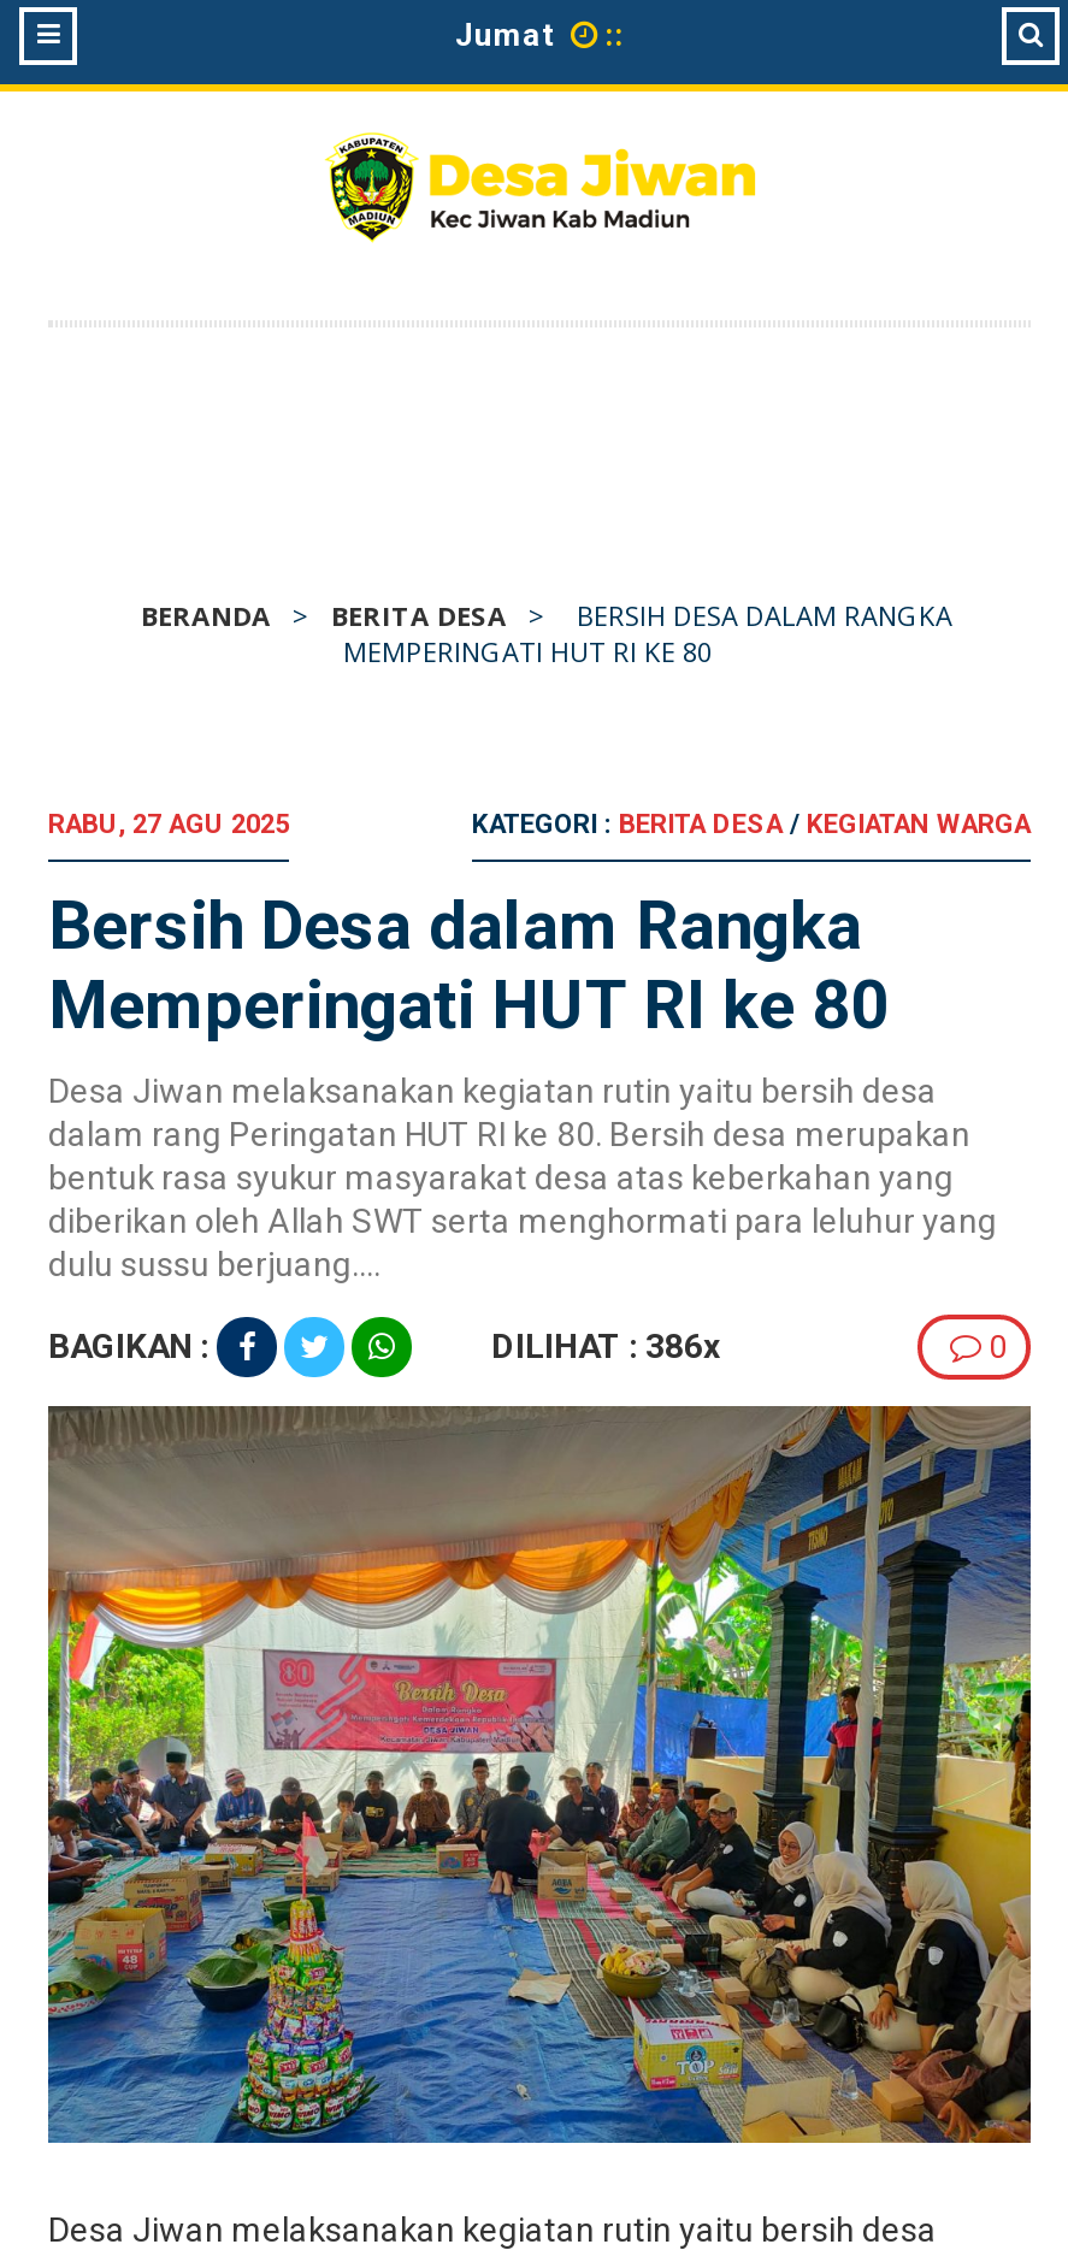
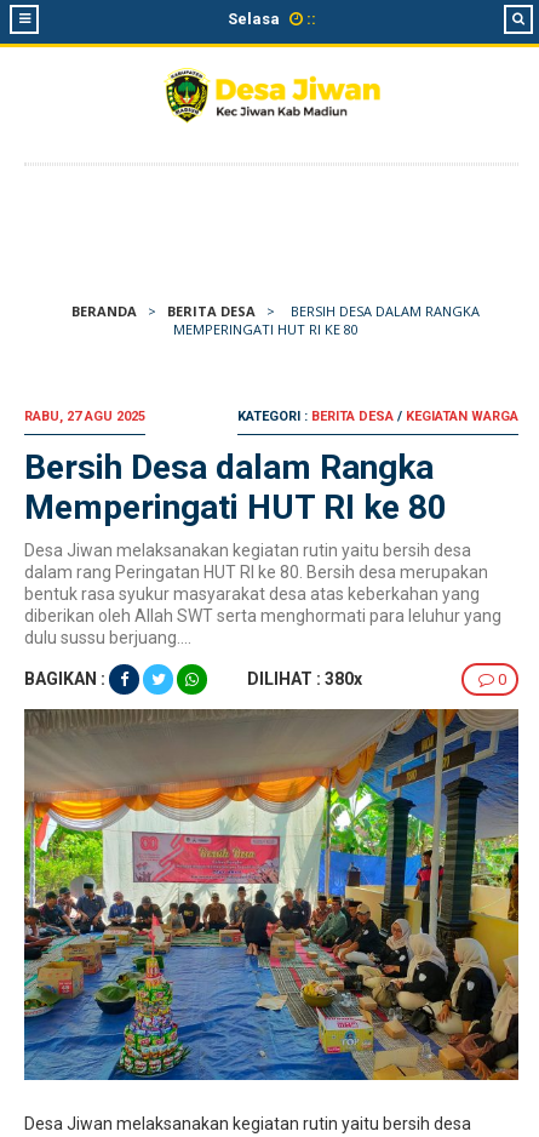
- Jumat
+ Selasa

- DILIHAT : 386x
+ DILIHAT : 380x
